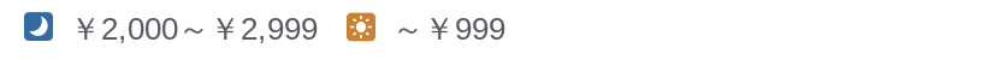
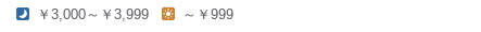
- ￥2,000～￥2,999
+ ￥3,000～￥3,999
